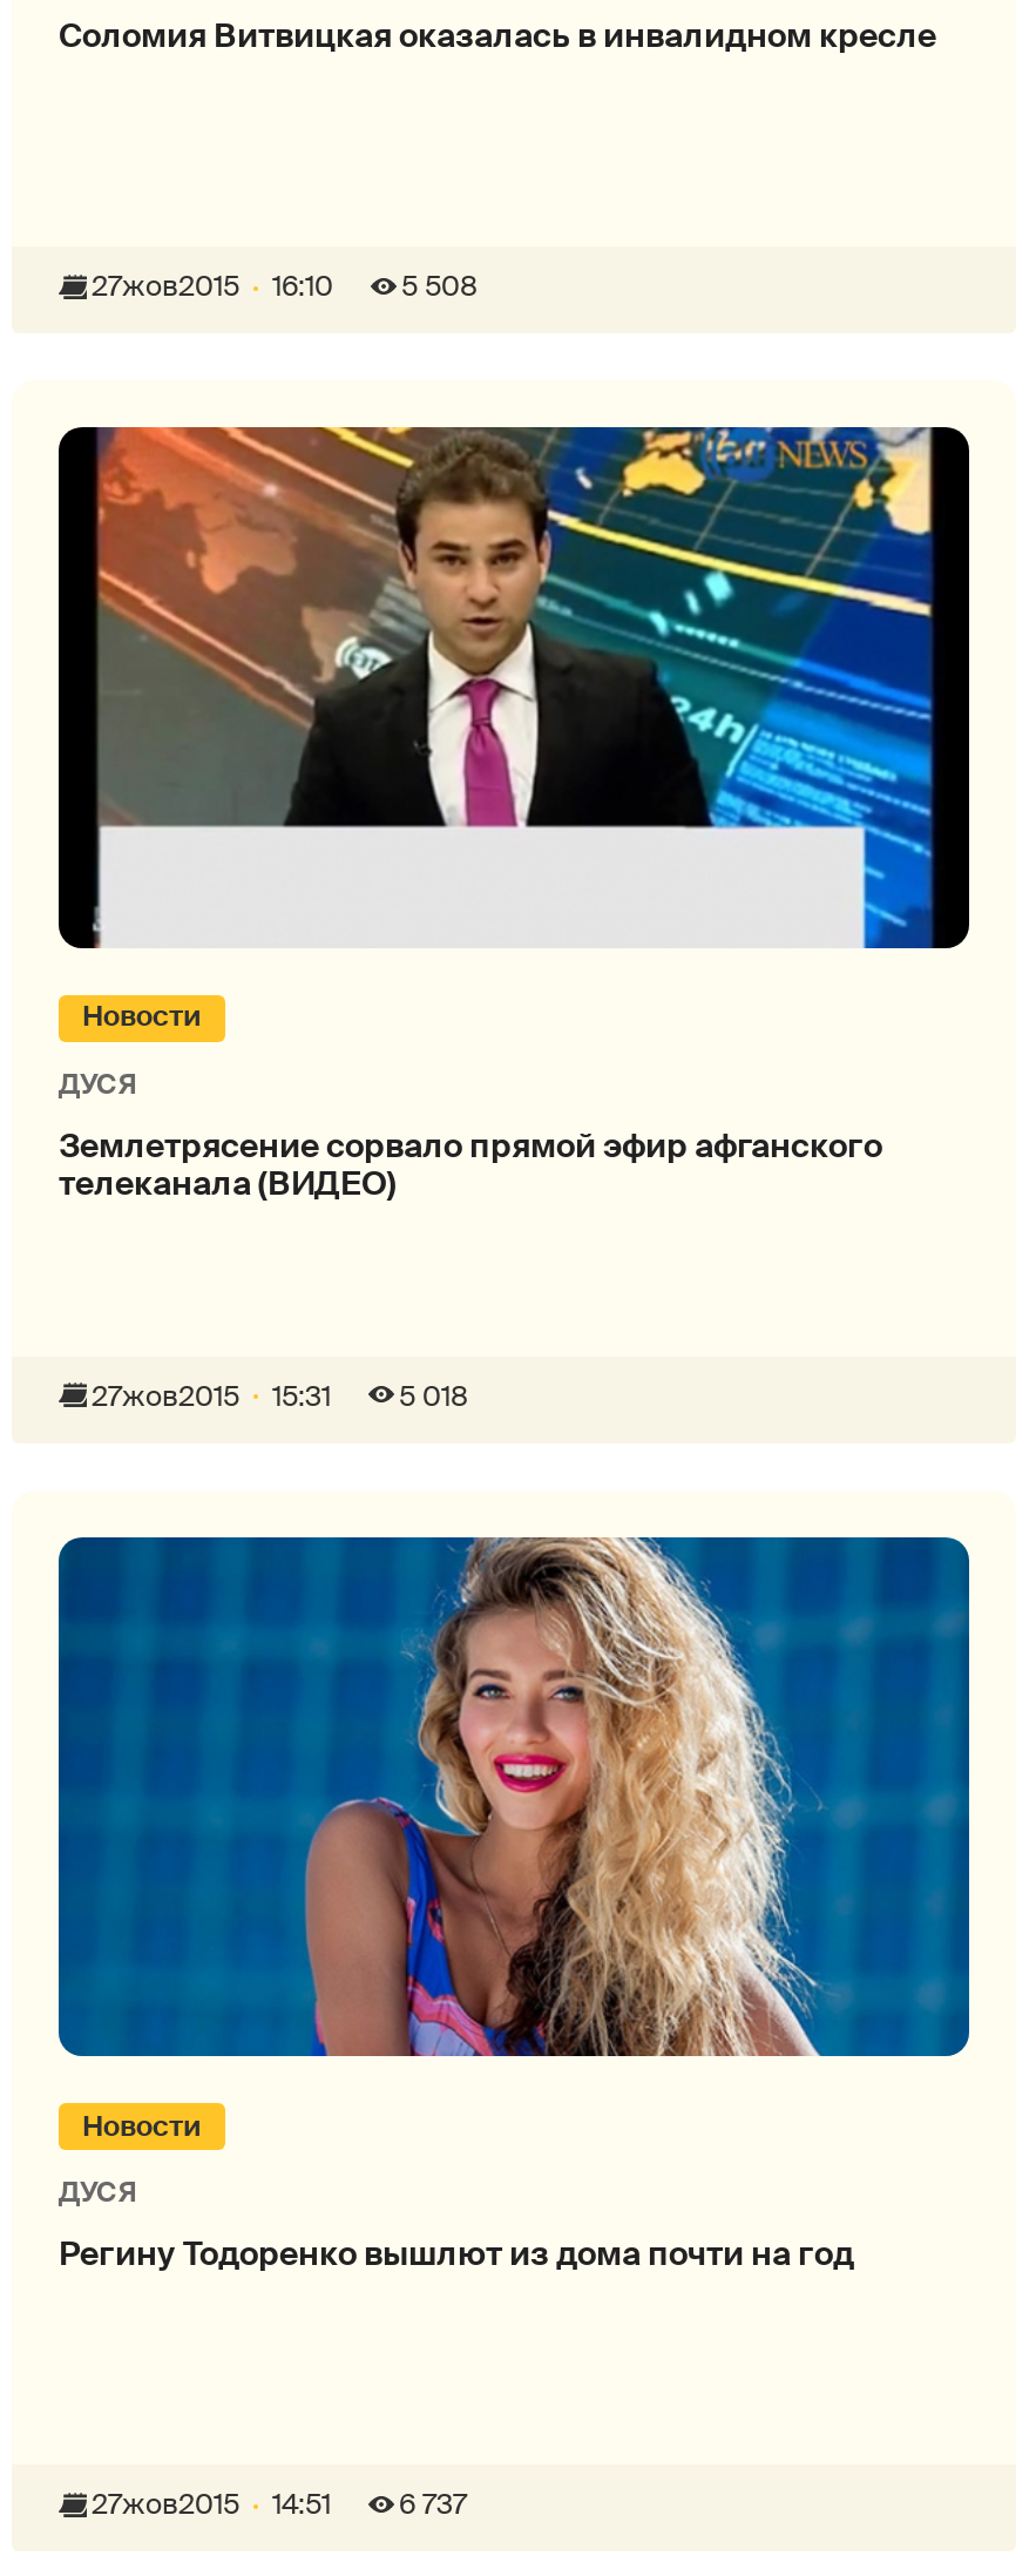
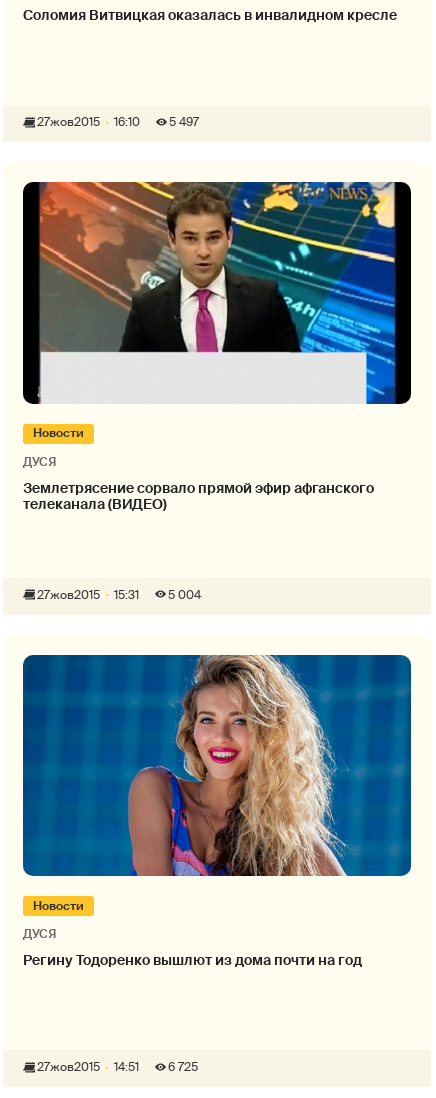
- 27жов2015 16:10 5 508
+ 27жов2015 16:10 5 497

- 5 018
+ 5 004

- 27жов2015 14:51 6 737
+ 27жов2015 14:51 6 725
